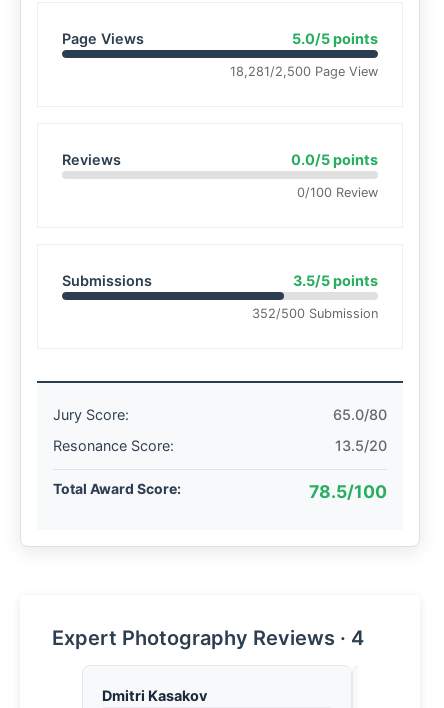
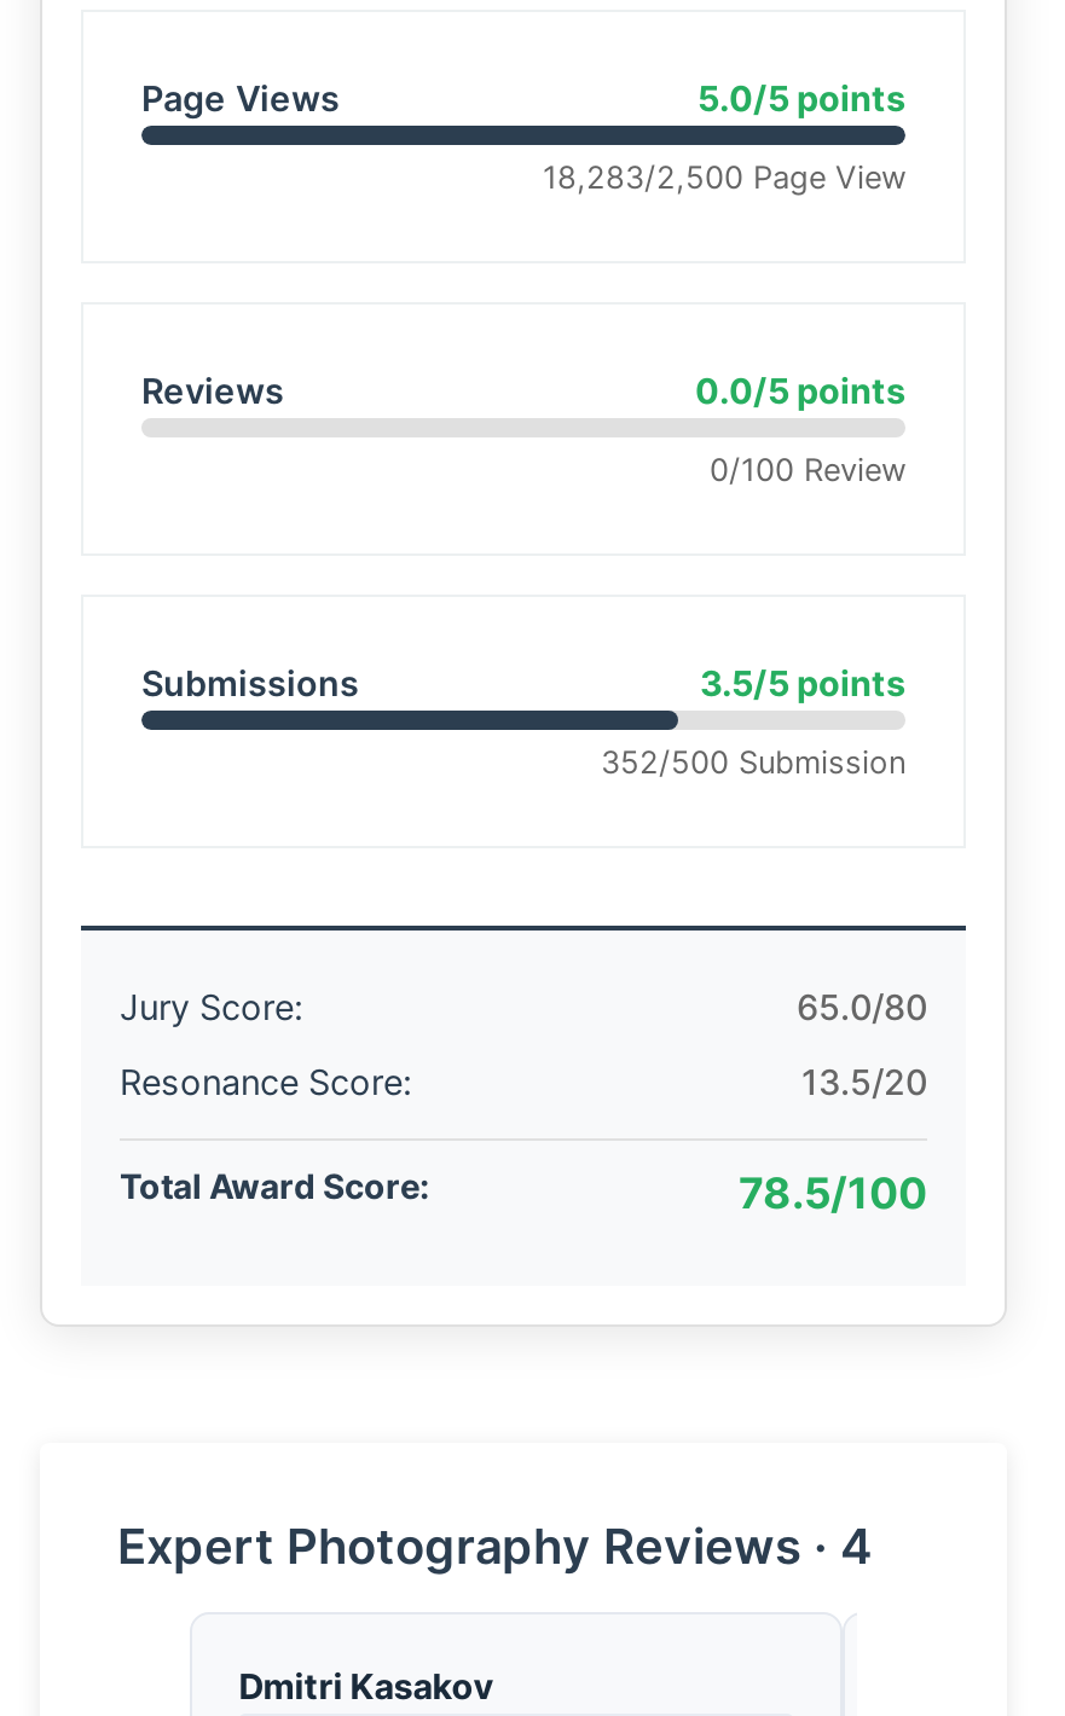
- 18,281/2,500 Page View
+ 18,283/2,500 Page View
